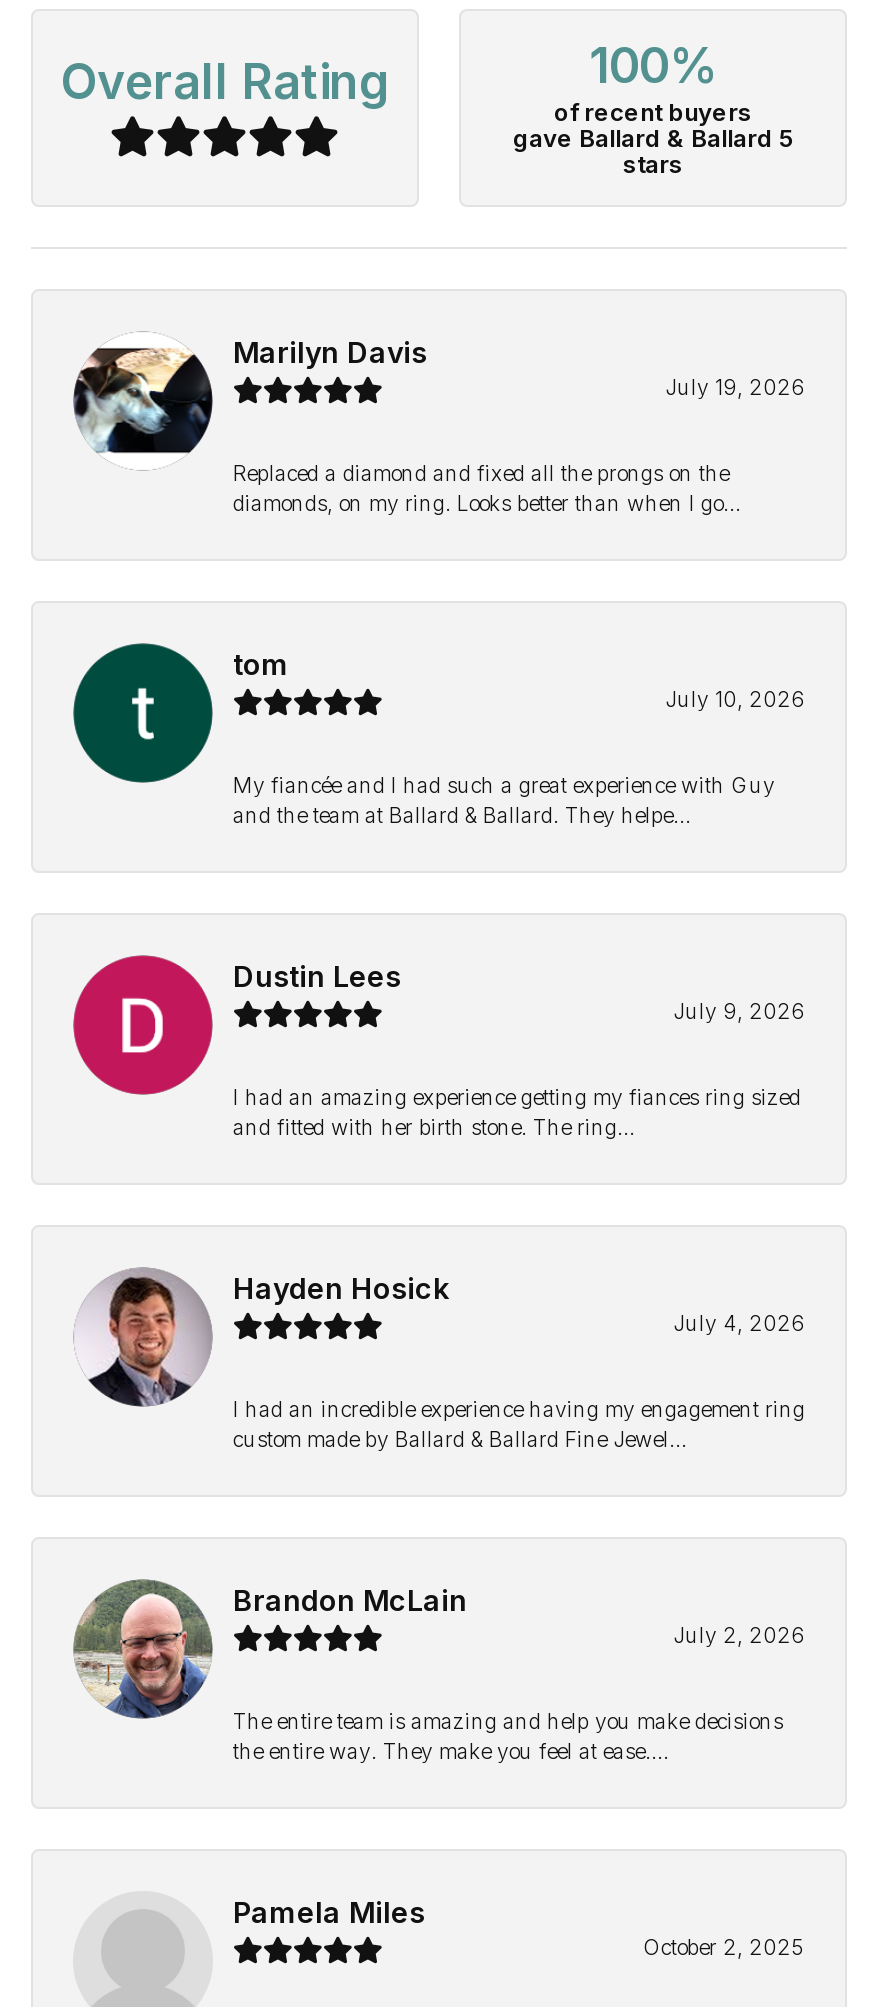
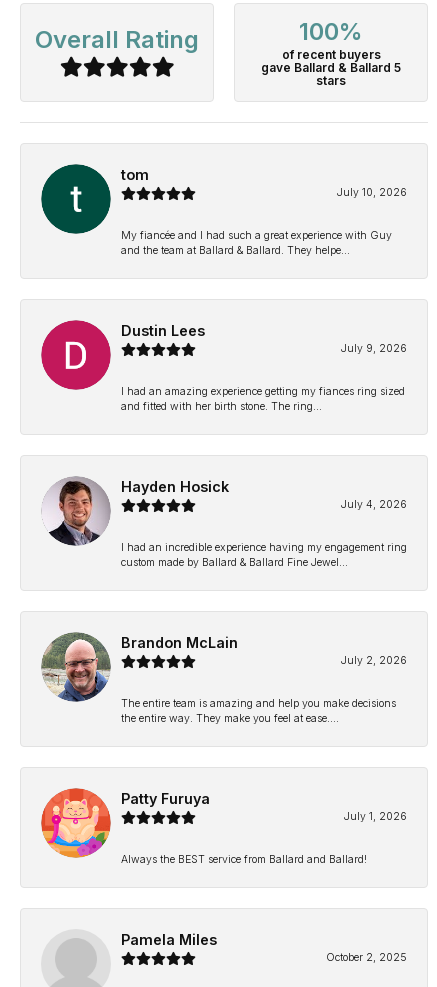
- [image]
- Marilyn Davis
- July 19, 2026
- Replaced a diamond and fixed all the prongs on the
- diamonds, on my ring. Looks better than when I go...

moved up: [image] | tom | July 10, 2026 | ... | The entire team is amazing and help you make decisions | the entire way. They make you feel at ease....

+ [image]
+ Patty Furuya
+ July 1, 2026
+ Always the BEST service from Ballard and Ballard!
